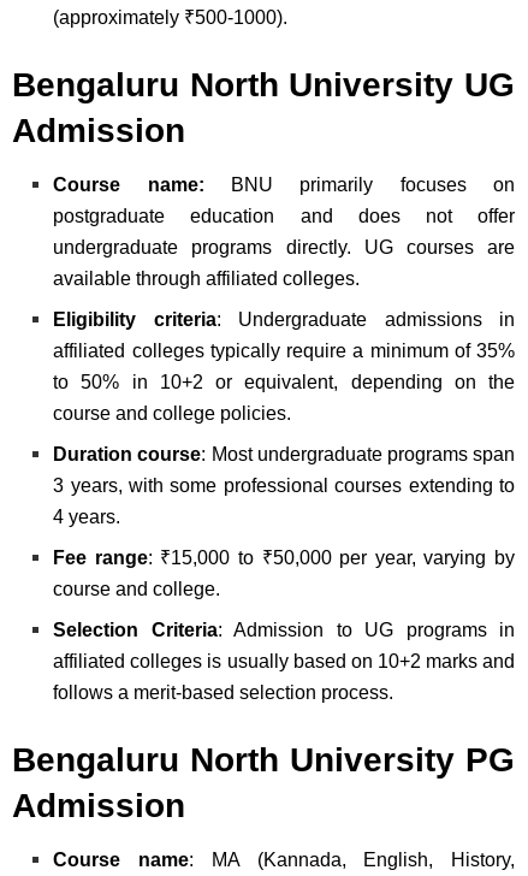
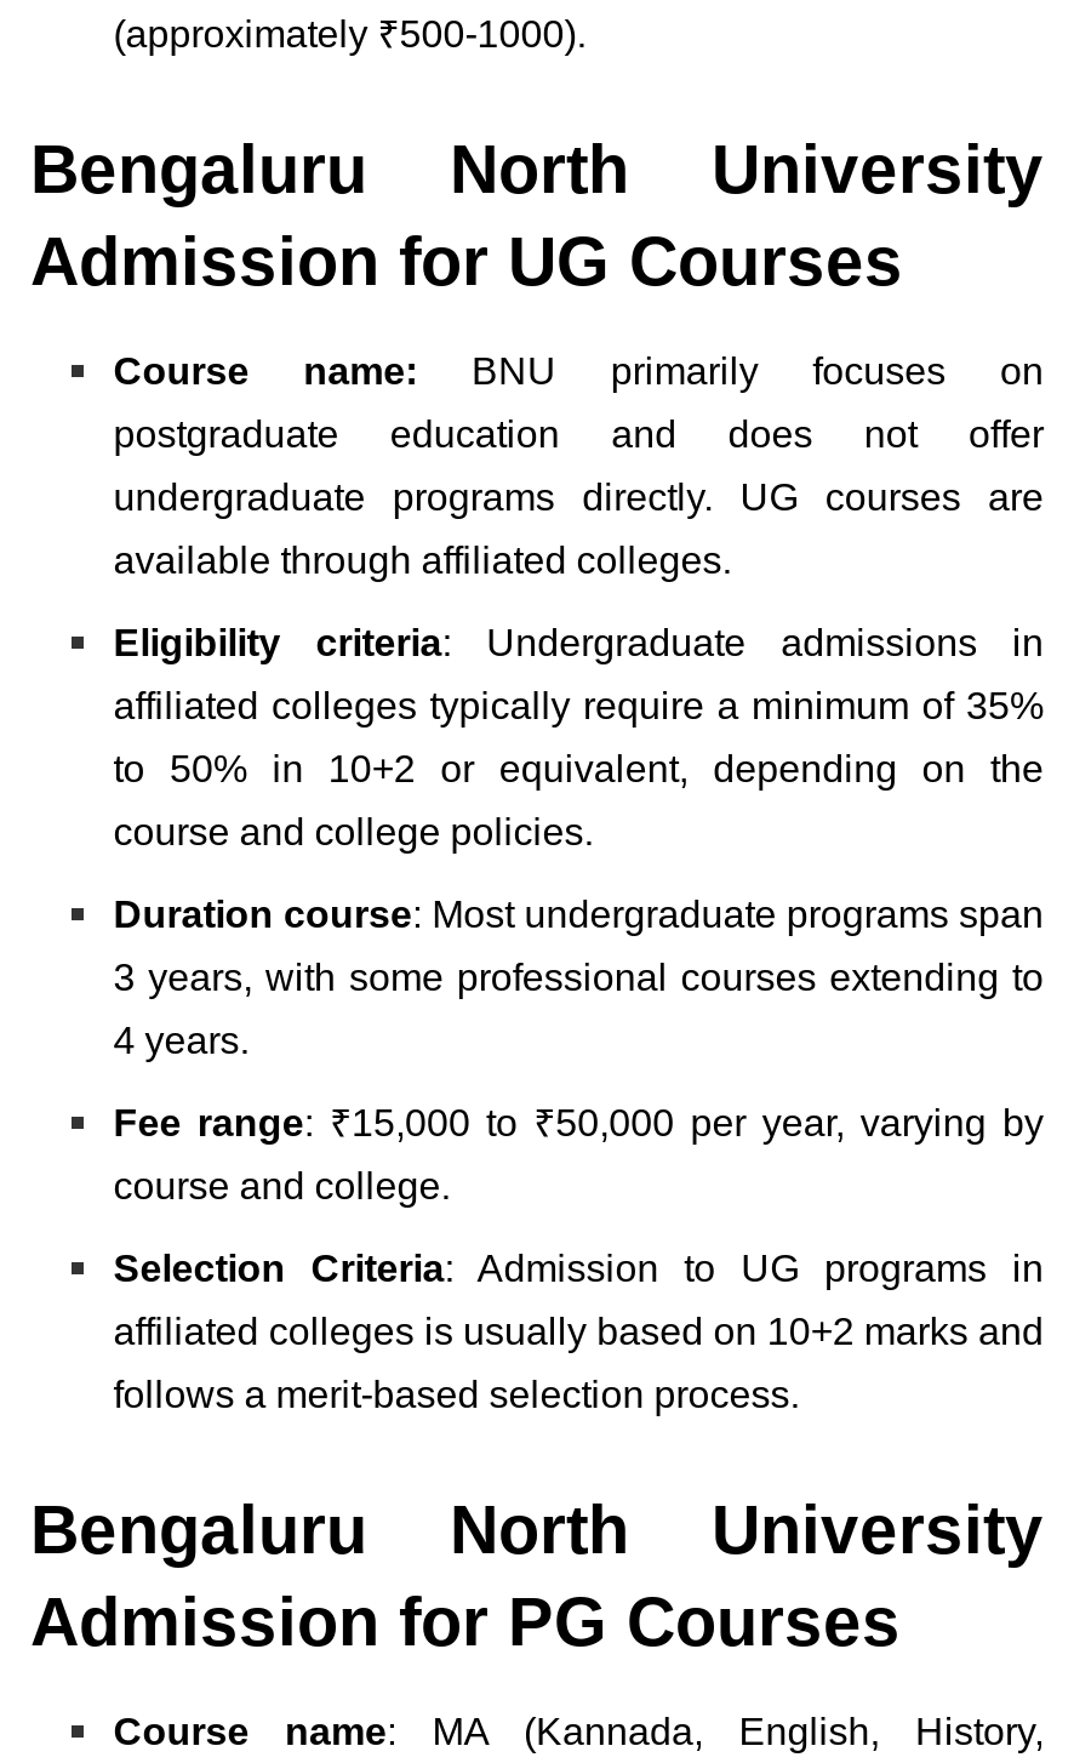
- Bengaluru North University UG
- Admission
+ Bengaluru North University
+ Admission for UG Courses

- Bengaluru North University PG
- Admission
+ Bengaluru North University
+ Admission for PG Courses
